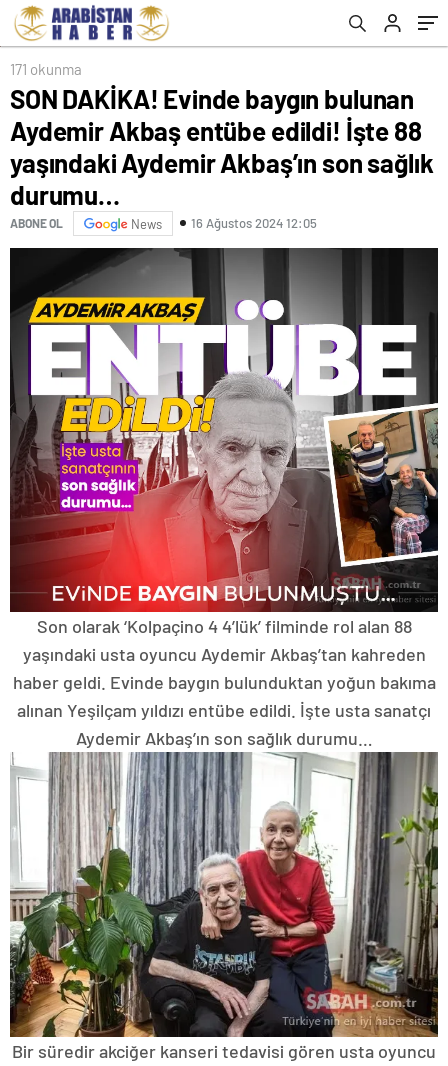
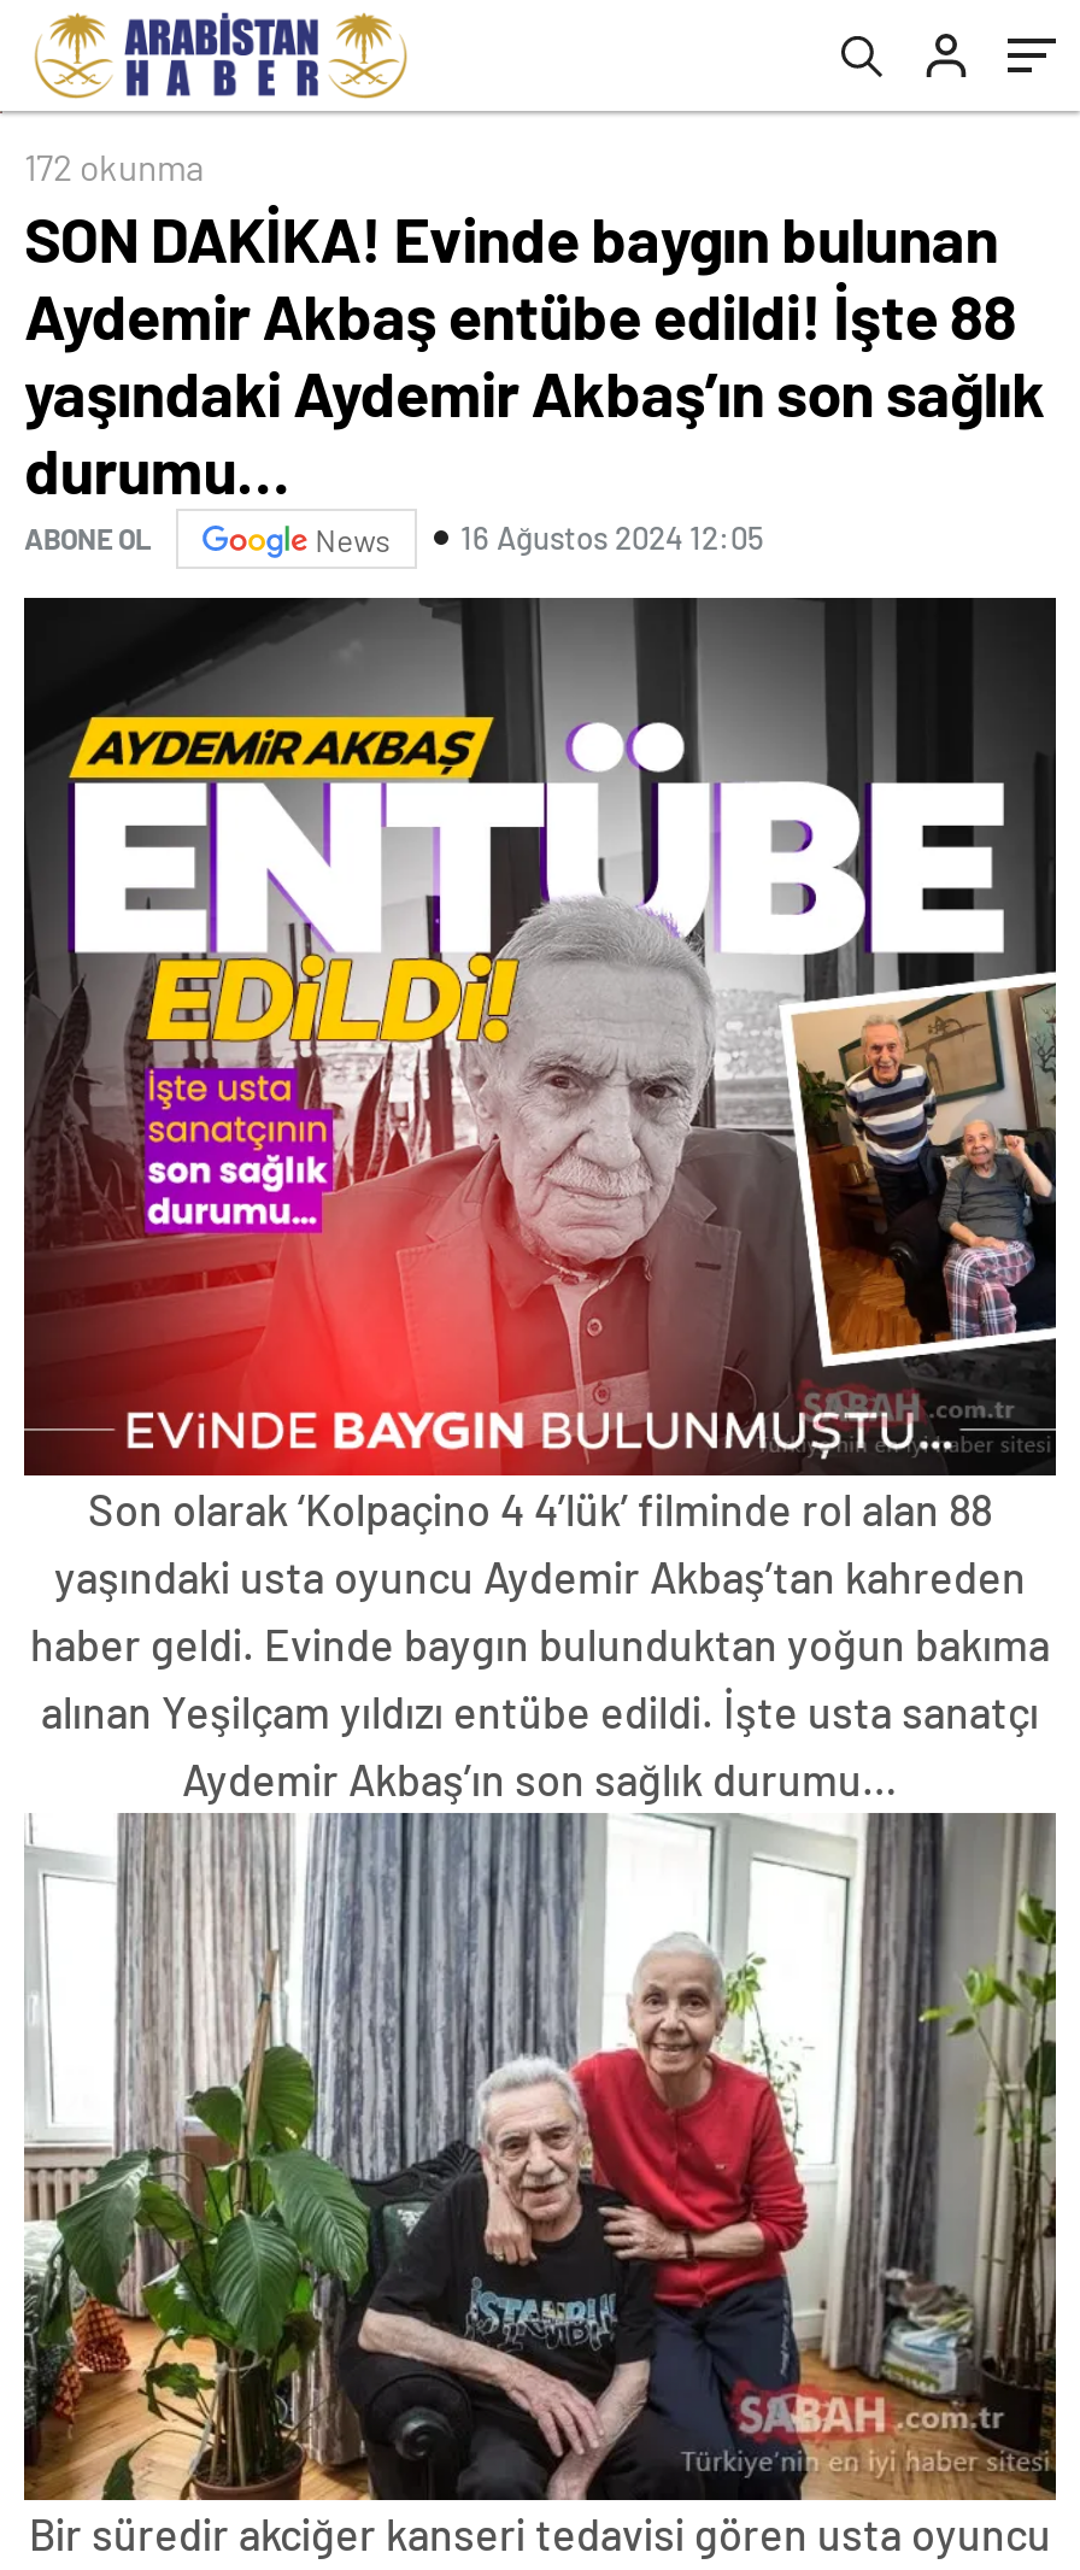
- 171 okunma
+ 172 okunma
